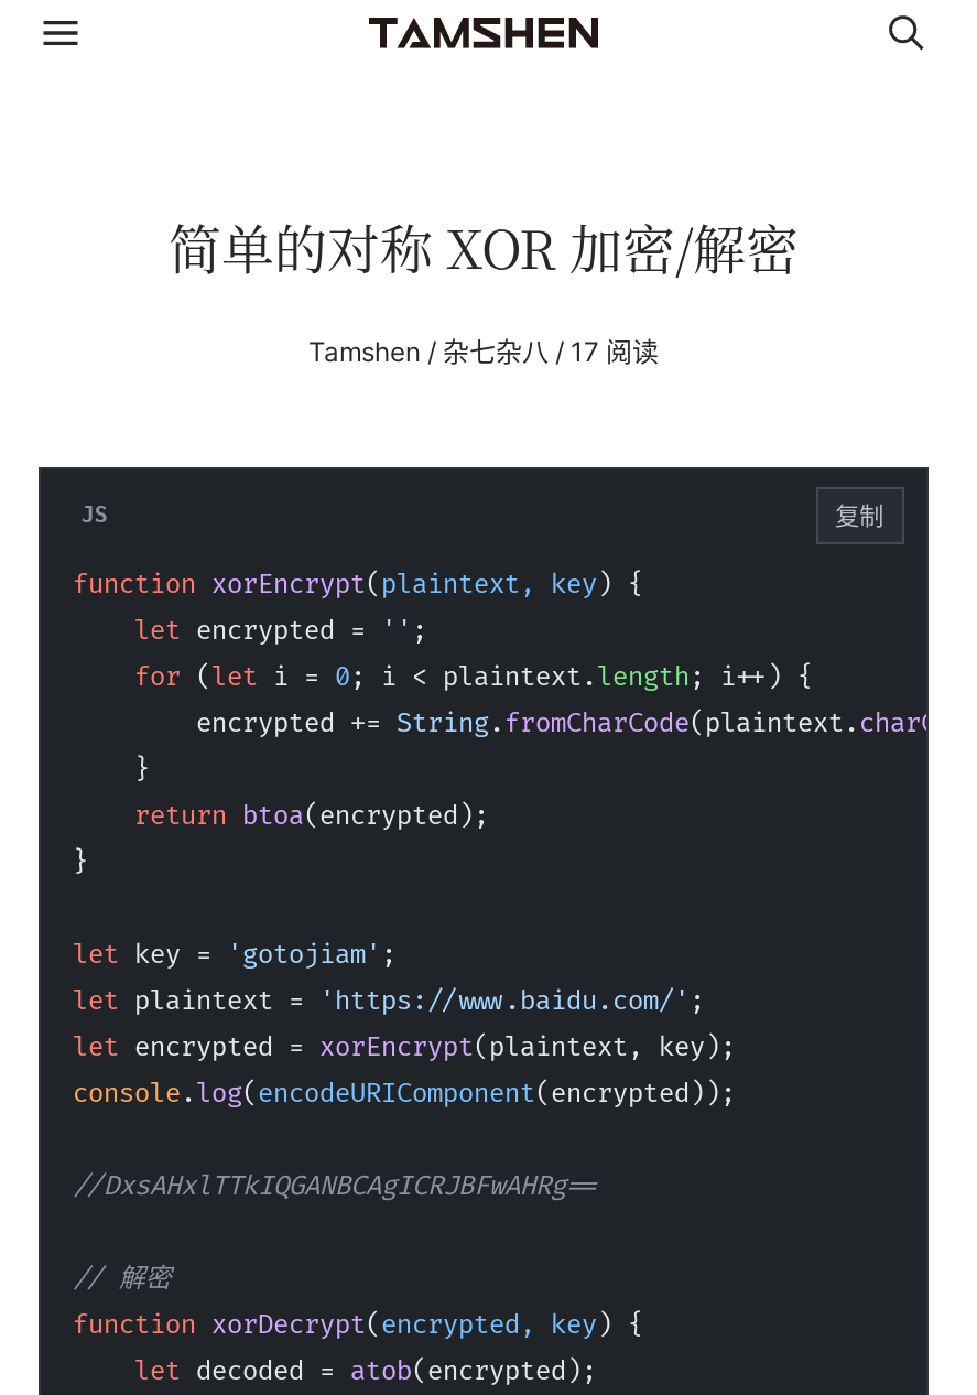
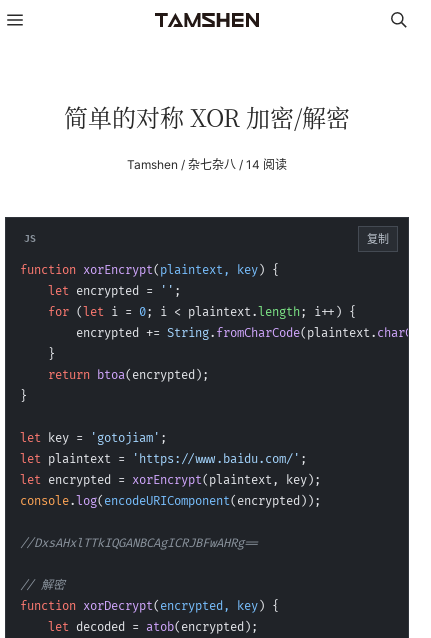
- Tamshen /杂七杂八 / 17 阅读
+ Tamshen /杂七杂八 / 14 阅读
